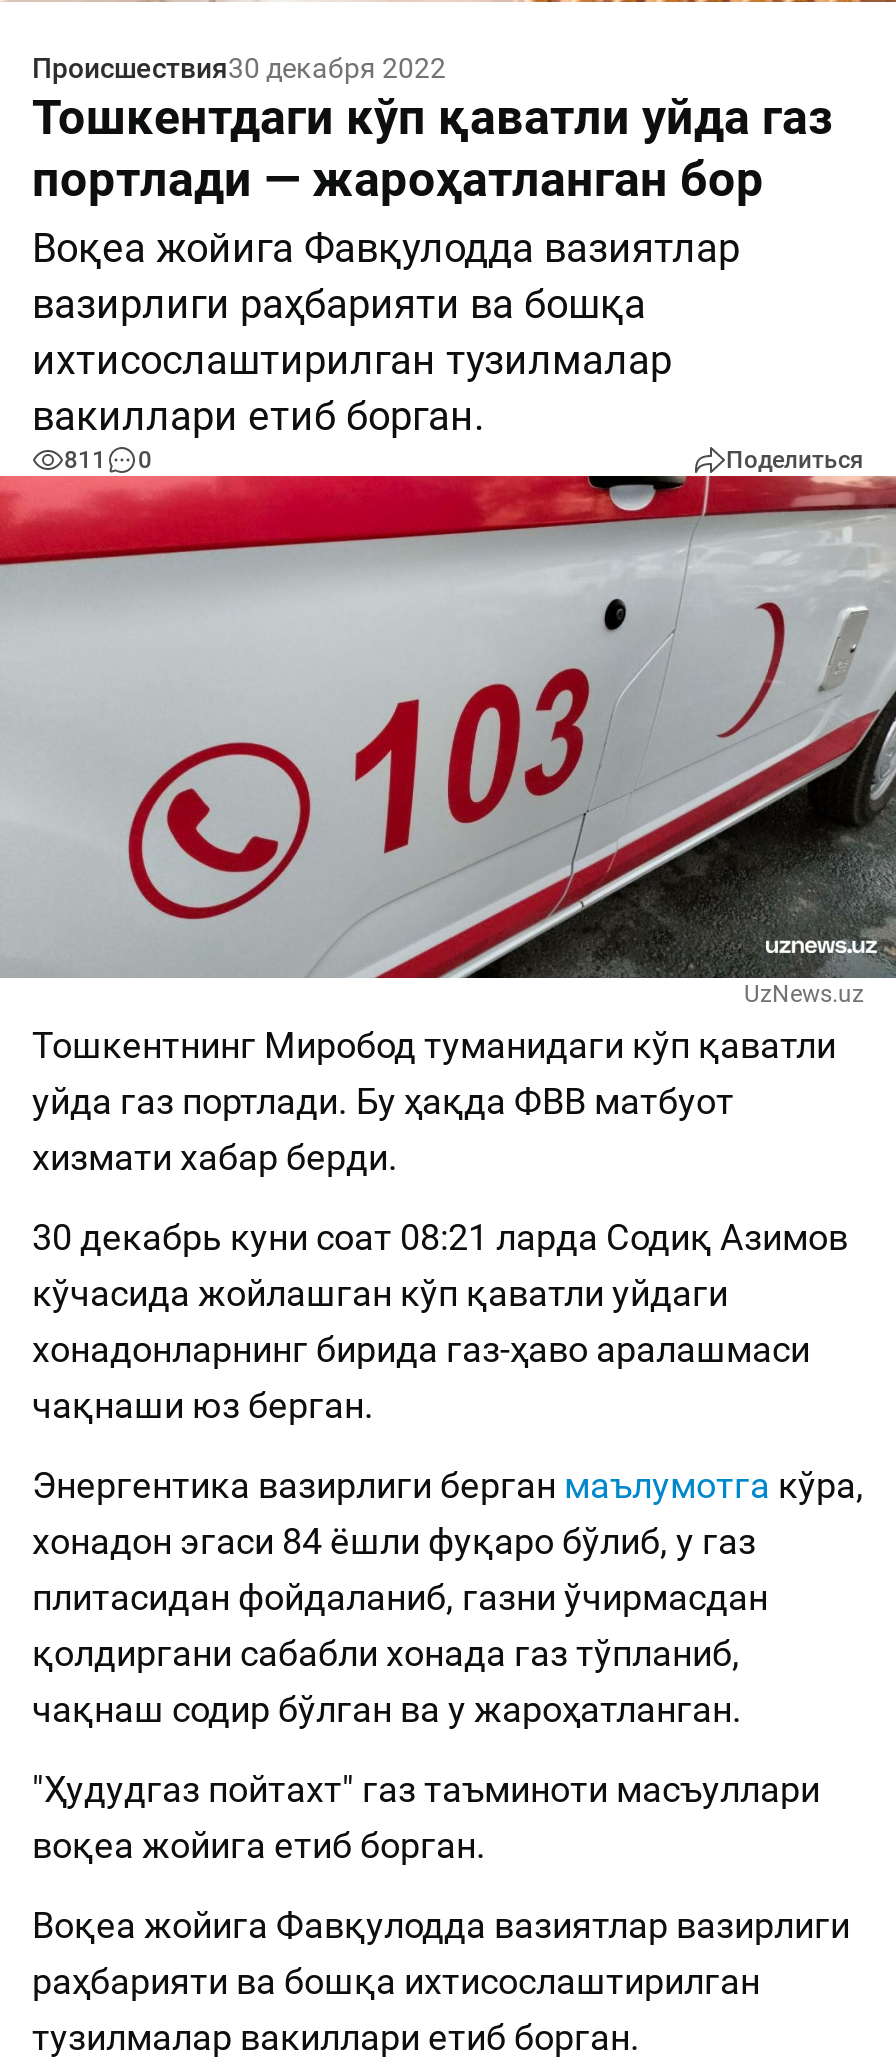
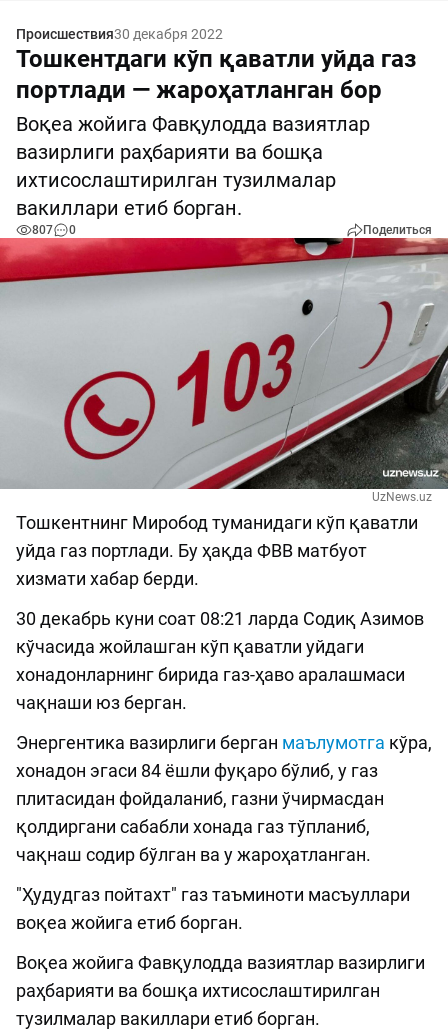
- 811 0
+ 807 0
